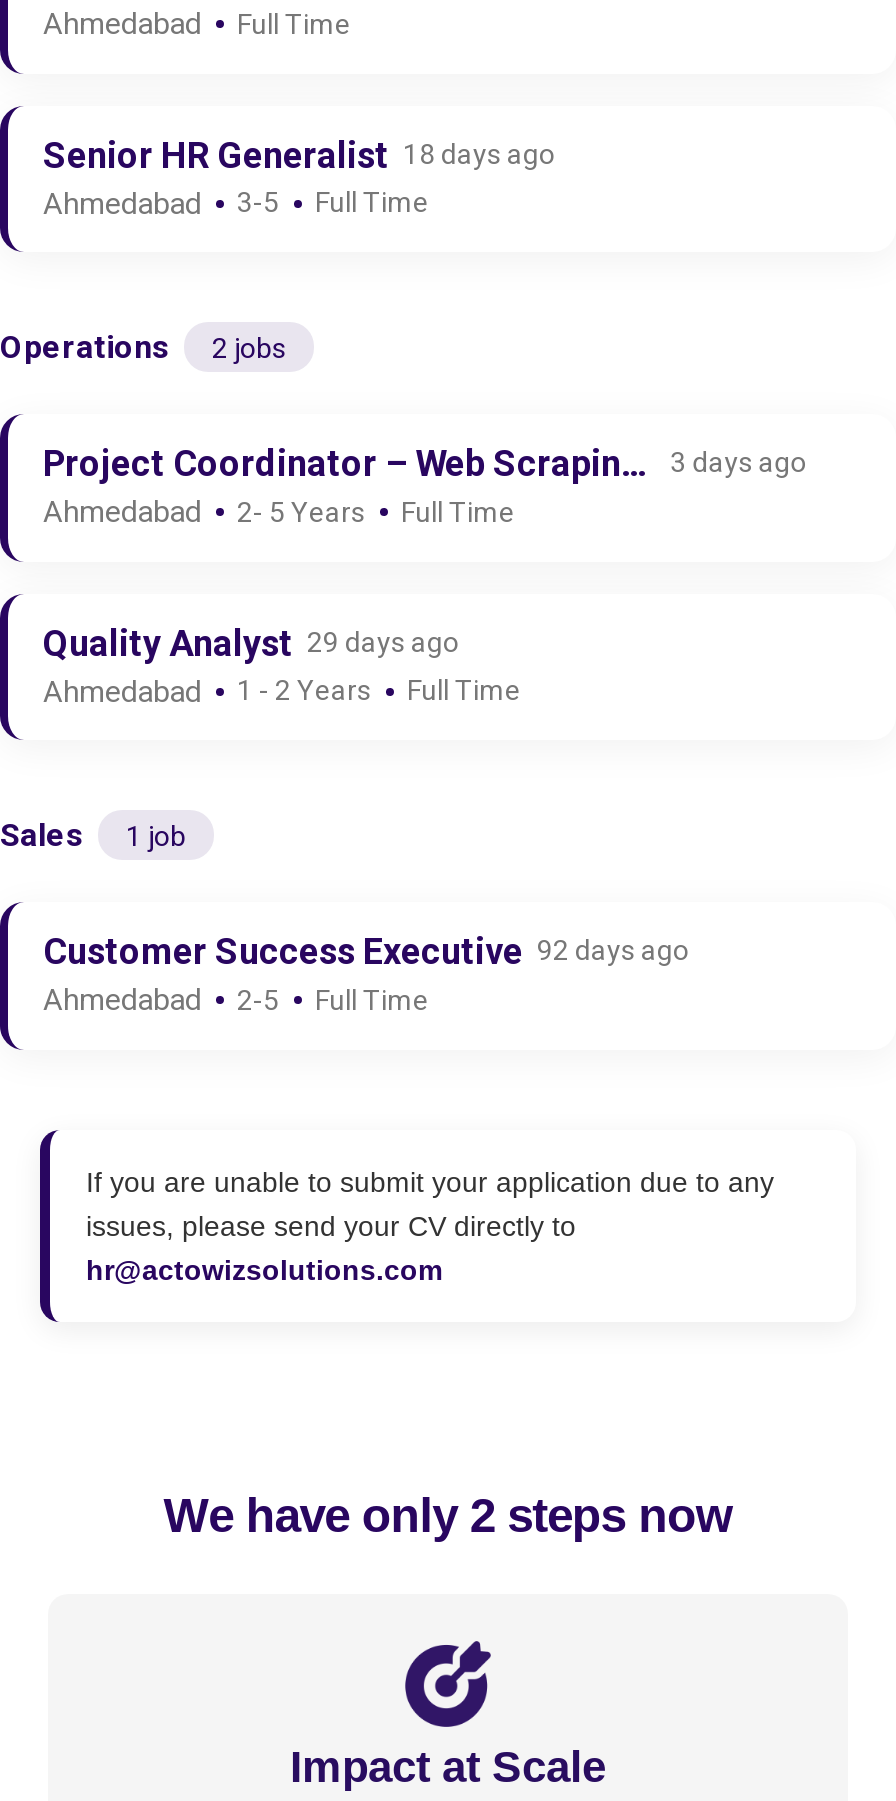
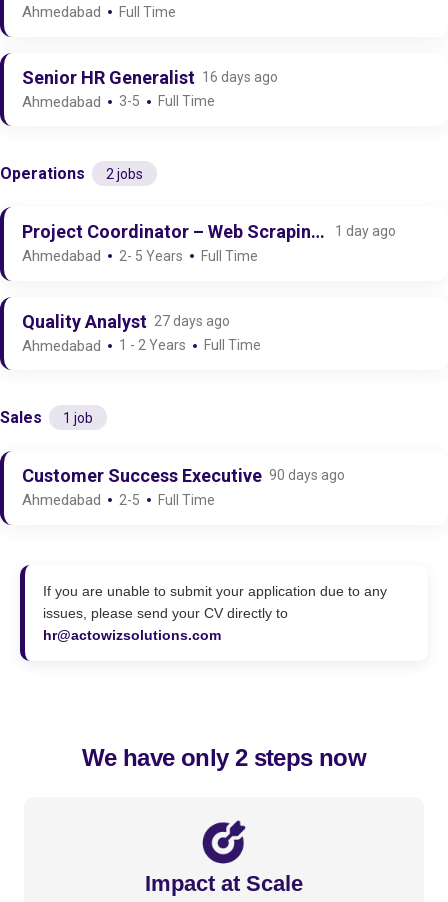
- Senior HR Generalist 18 days ago
+ Senior HR Generalist 16 days ago

- 3 days ago
+ 1 day ago

- Quality Analyst 29 days ago
+ Quality Analyst 27 days ago

- Customer Success Executive 92 days ago
+ Customer Success Executive 90 days ago
